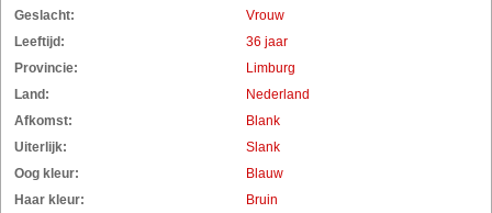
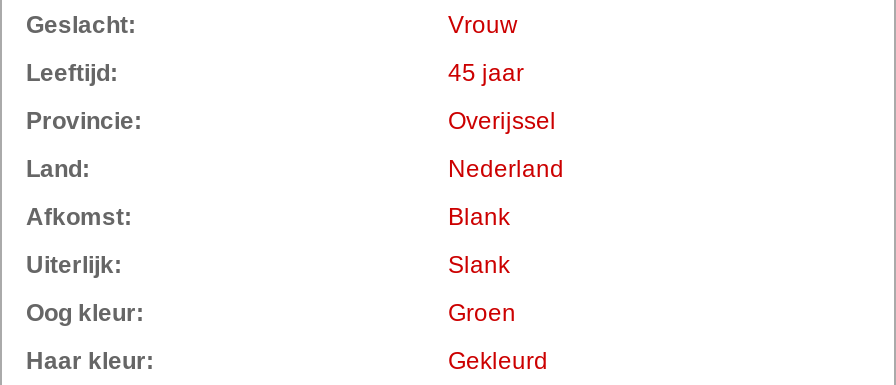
- 36 jaar
+ 45 jaar

- Limburg
+ Overijssel

- Blauw
+ Groen

- Bruin
+ Gekleurd
